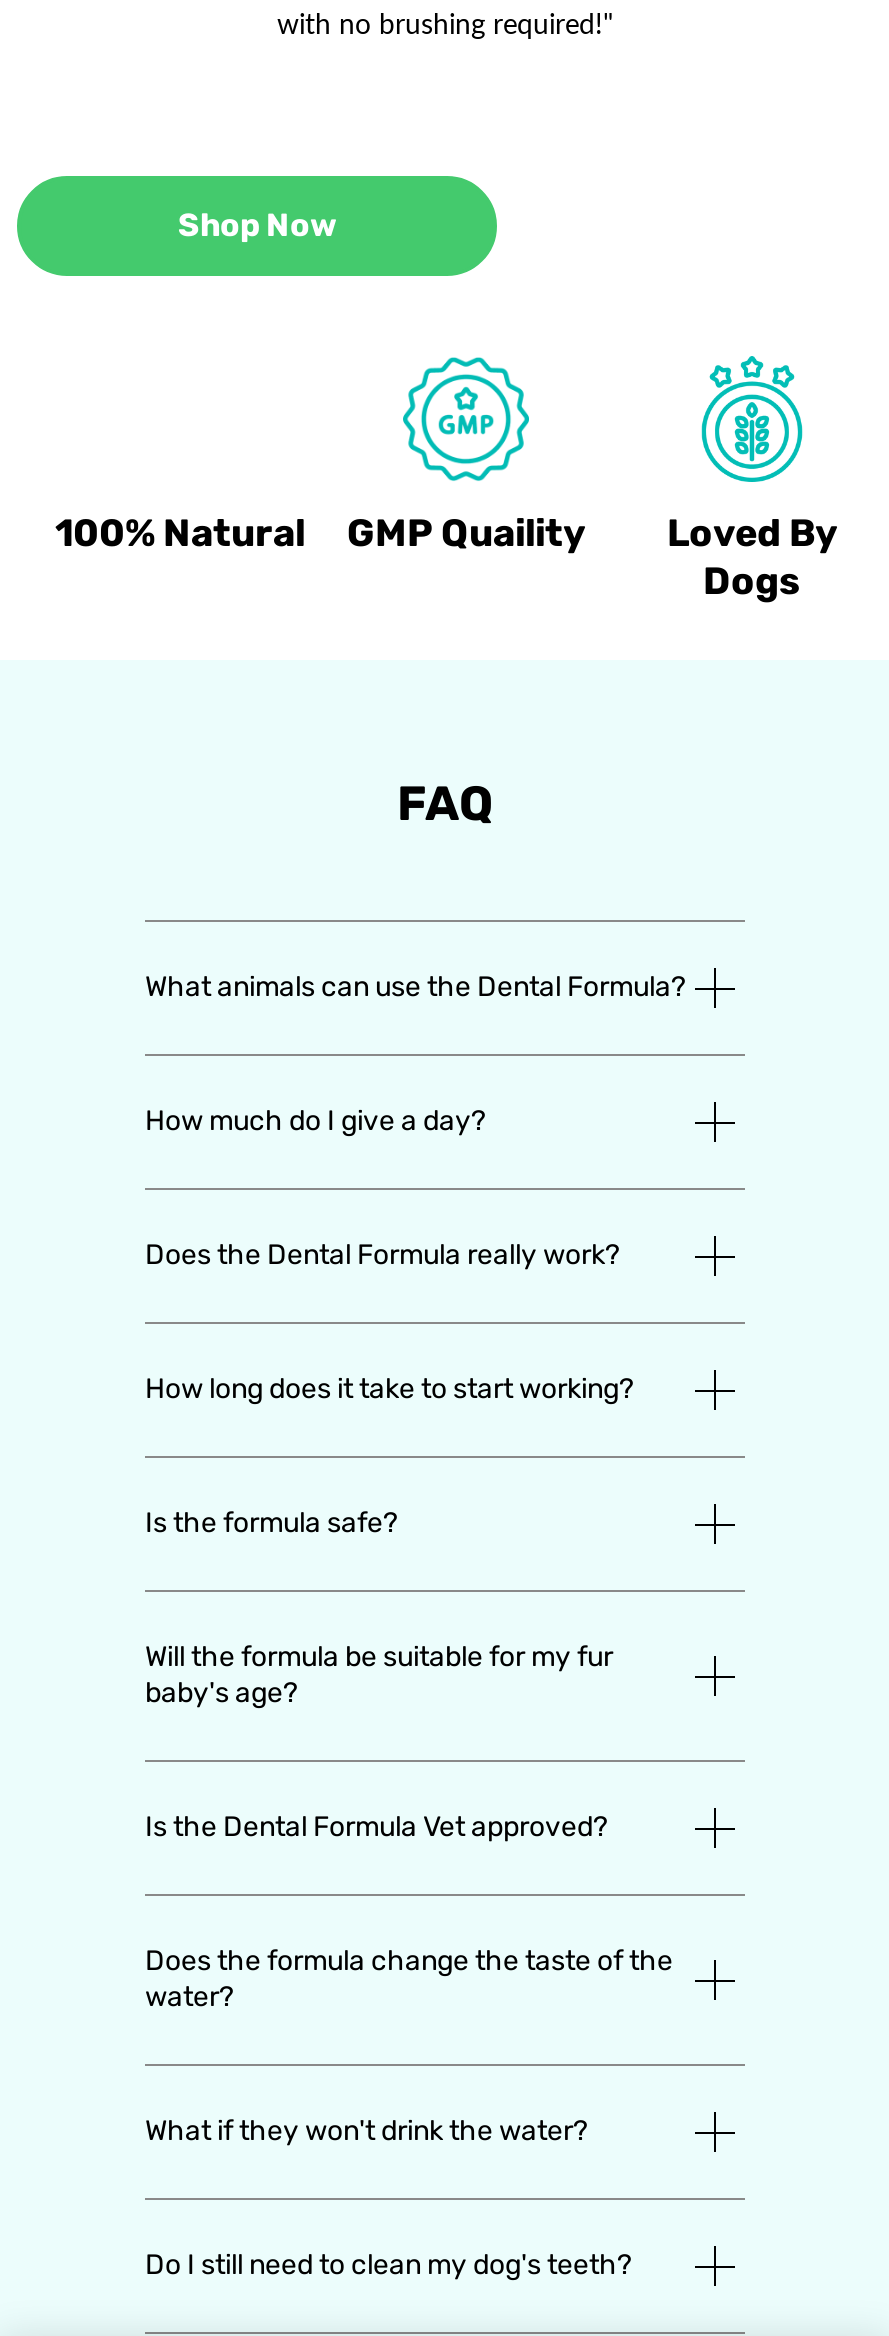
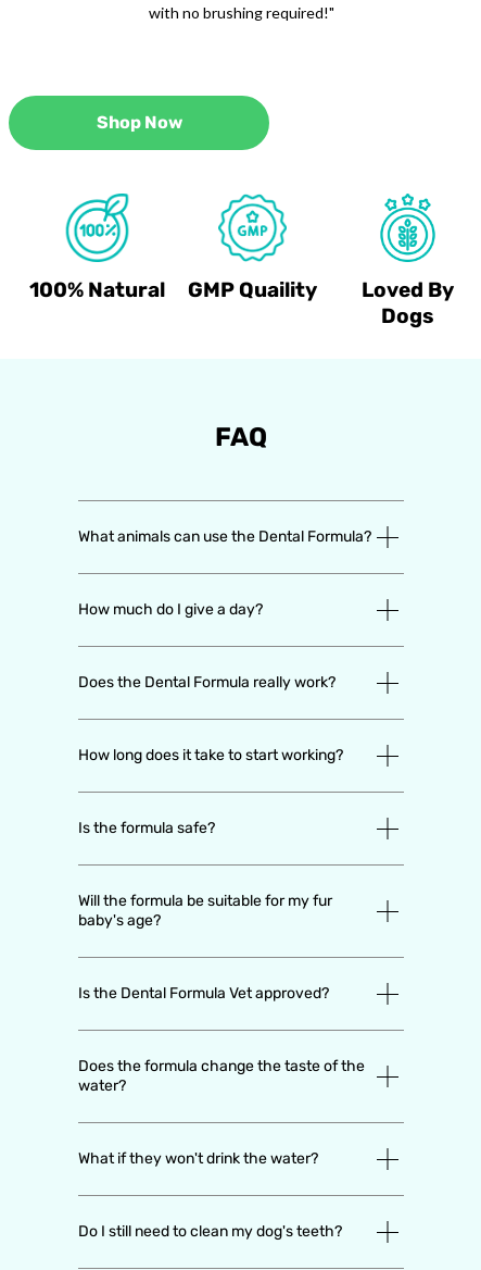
+ [image]
